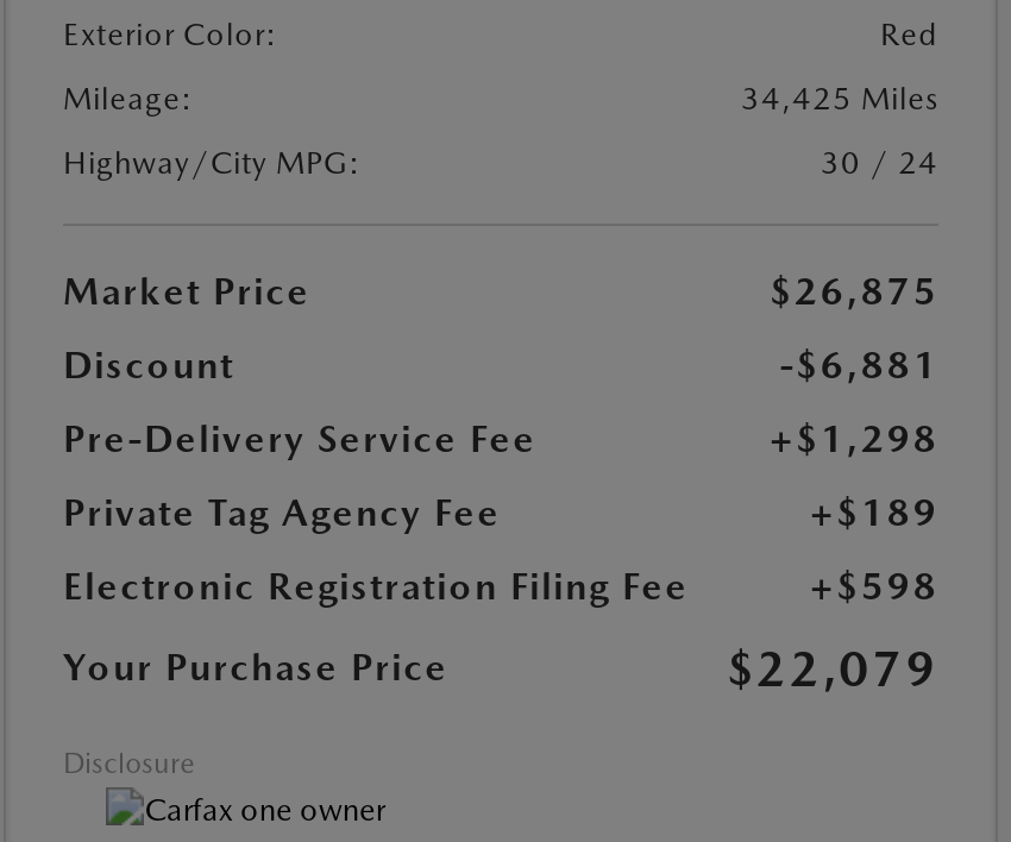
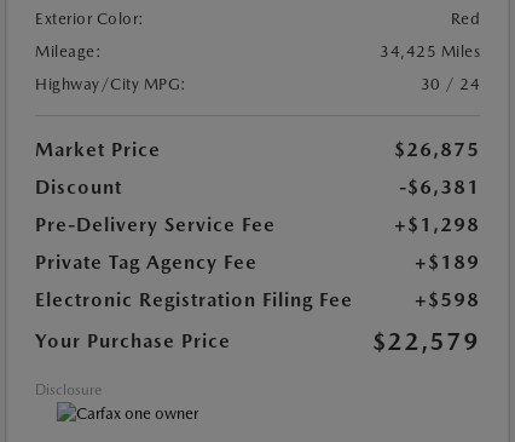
- -$6,881
+ -$6,381

- $22,079
+ $22,579
